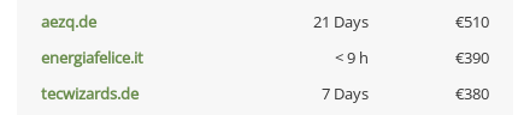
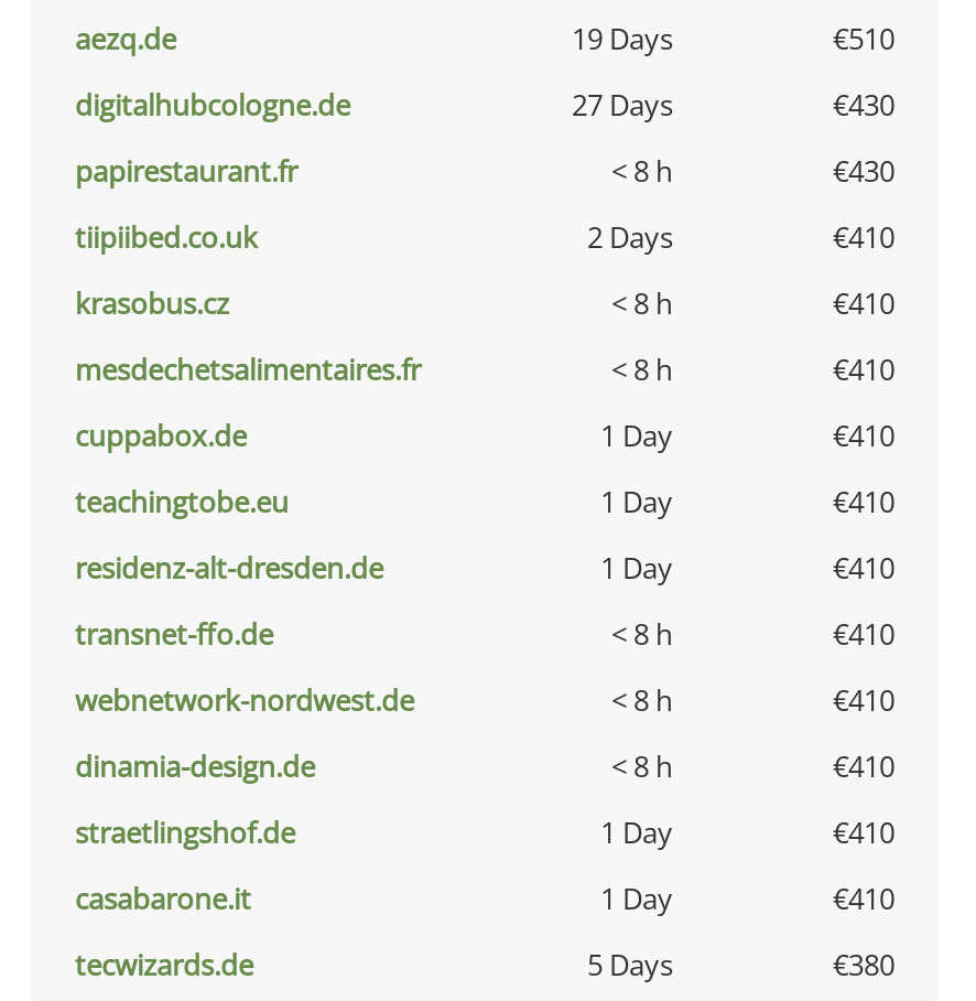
- 21 Days
+ 19 Days

- energiafelice.it
- < 9 h
- €390
+ digitalhubcologne.de
+ 27 Days
+ €430
+ papirestaurant.fr
+ < 8 h
+ €430
+ tiipiibed.co.uk
+ 2 Days
+ €410
+ krasobus.cz
+ < 8 h
+ €410
+ mesdechetsalimentaires.fr
+ < 8 h
+ €410
+ cuppabox.de
+ 1 Day
+ €410
+ teachingtobe.eu
+ 1 Day
+ €410
+ residenz-alt-dresden.de
+ 1 Day
+ €410
+ transnet-ffo.de
+ < 8 h
+ €410
+ webnetwork-nordwest.de
+ < 8 h
+ €410
+ dinamia-design.de
+ < 8 h
+ €410
+ straetlingshof.de
+ 1 Day
+ €410
+ casabarone.it
+ 1 Day
+ €410

- 7 Days
+ 5 Days
